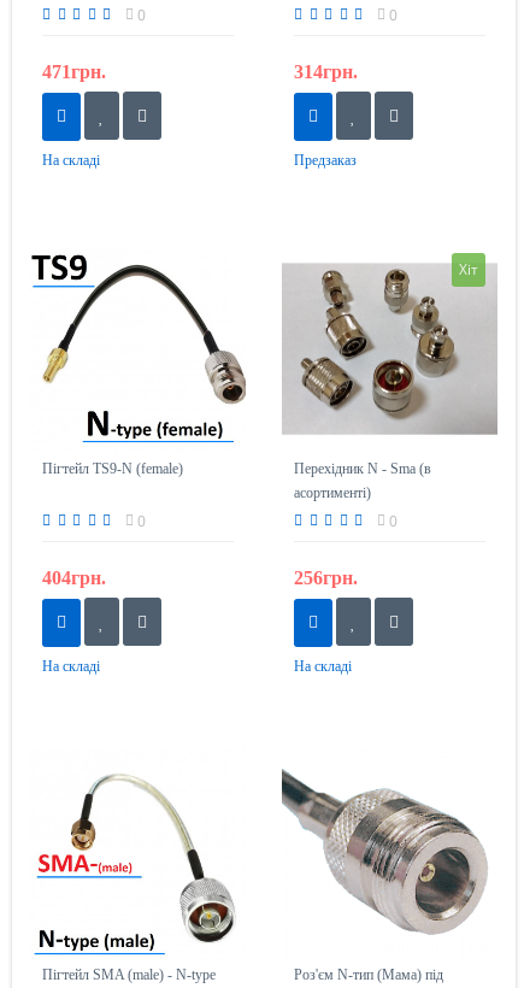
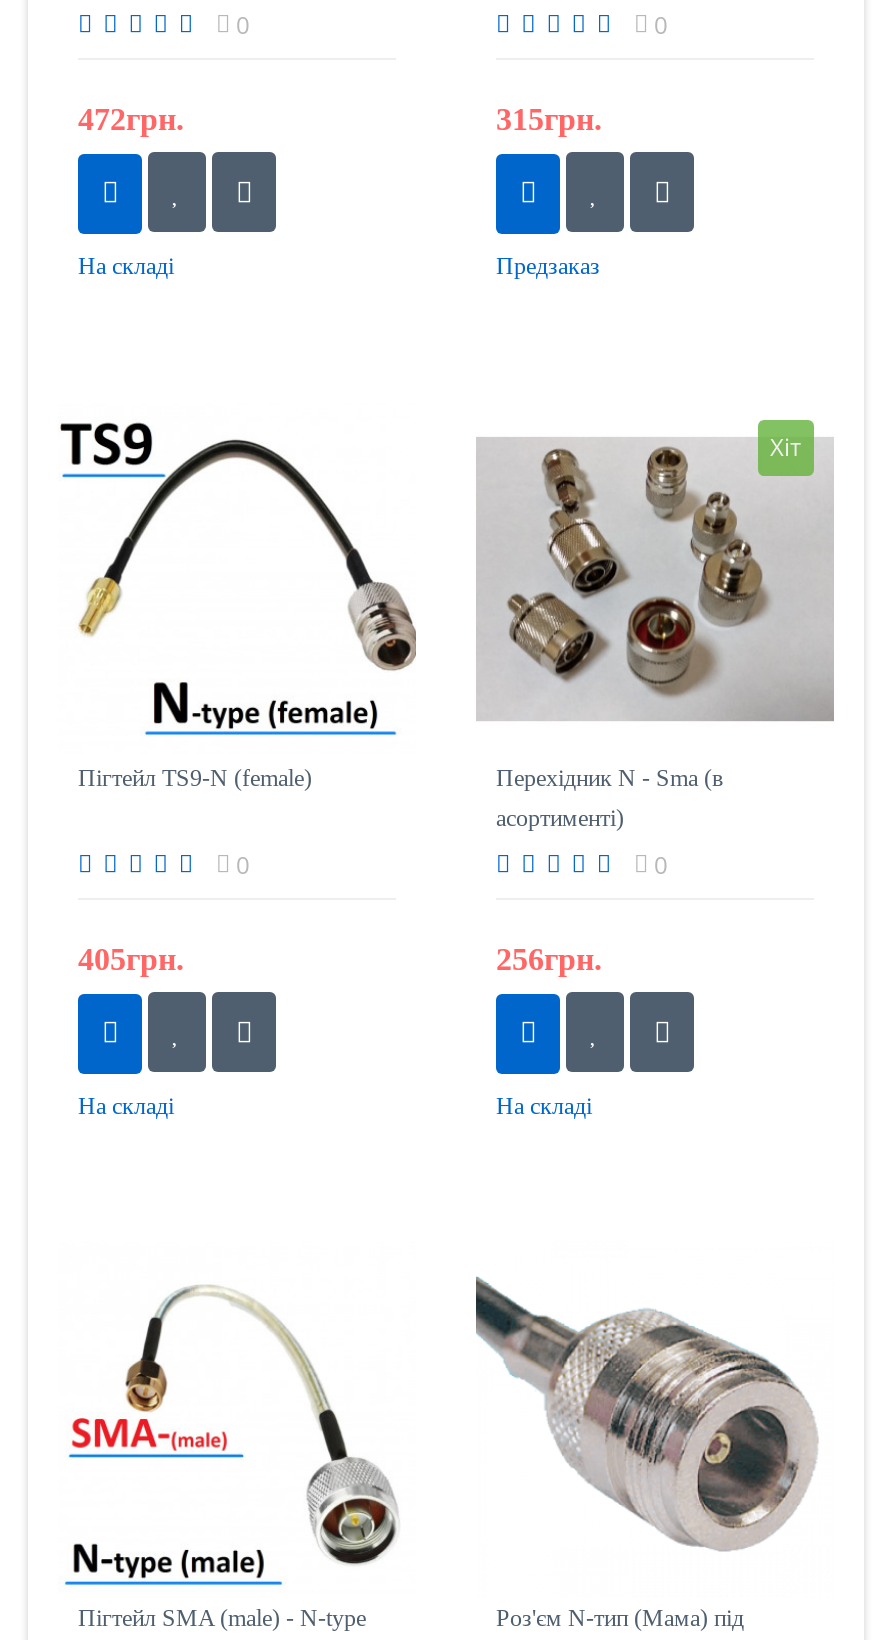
- 471грн.
+ 472грн.

- 314грн.
+ 315грн.

- 404грн.
+ 405грн.
